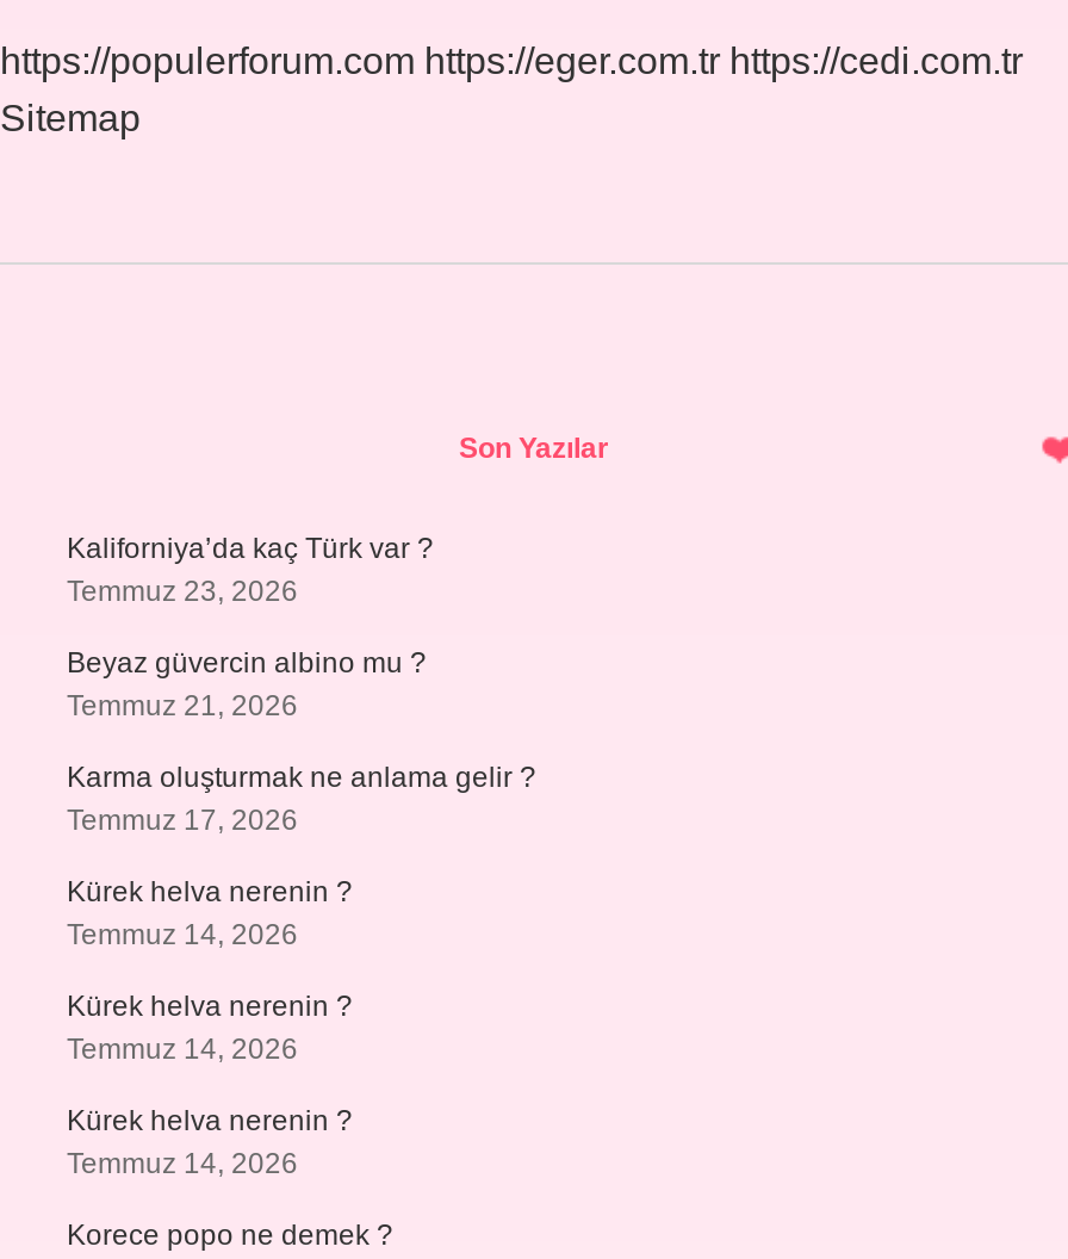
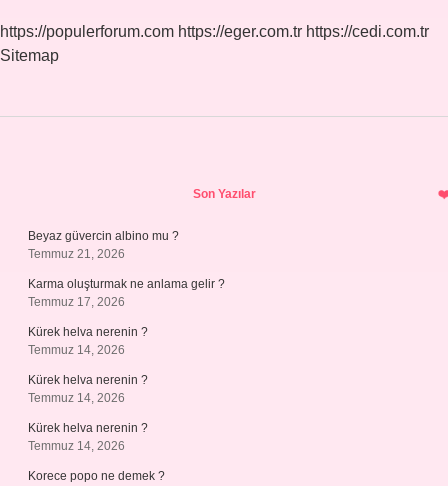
- Kaliforniya’da kaç Türk var ?
- Temmuz 23, 2026
